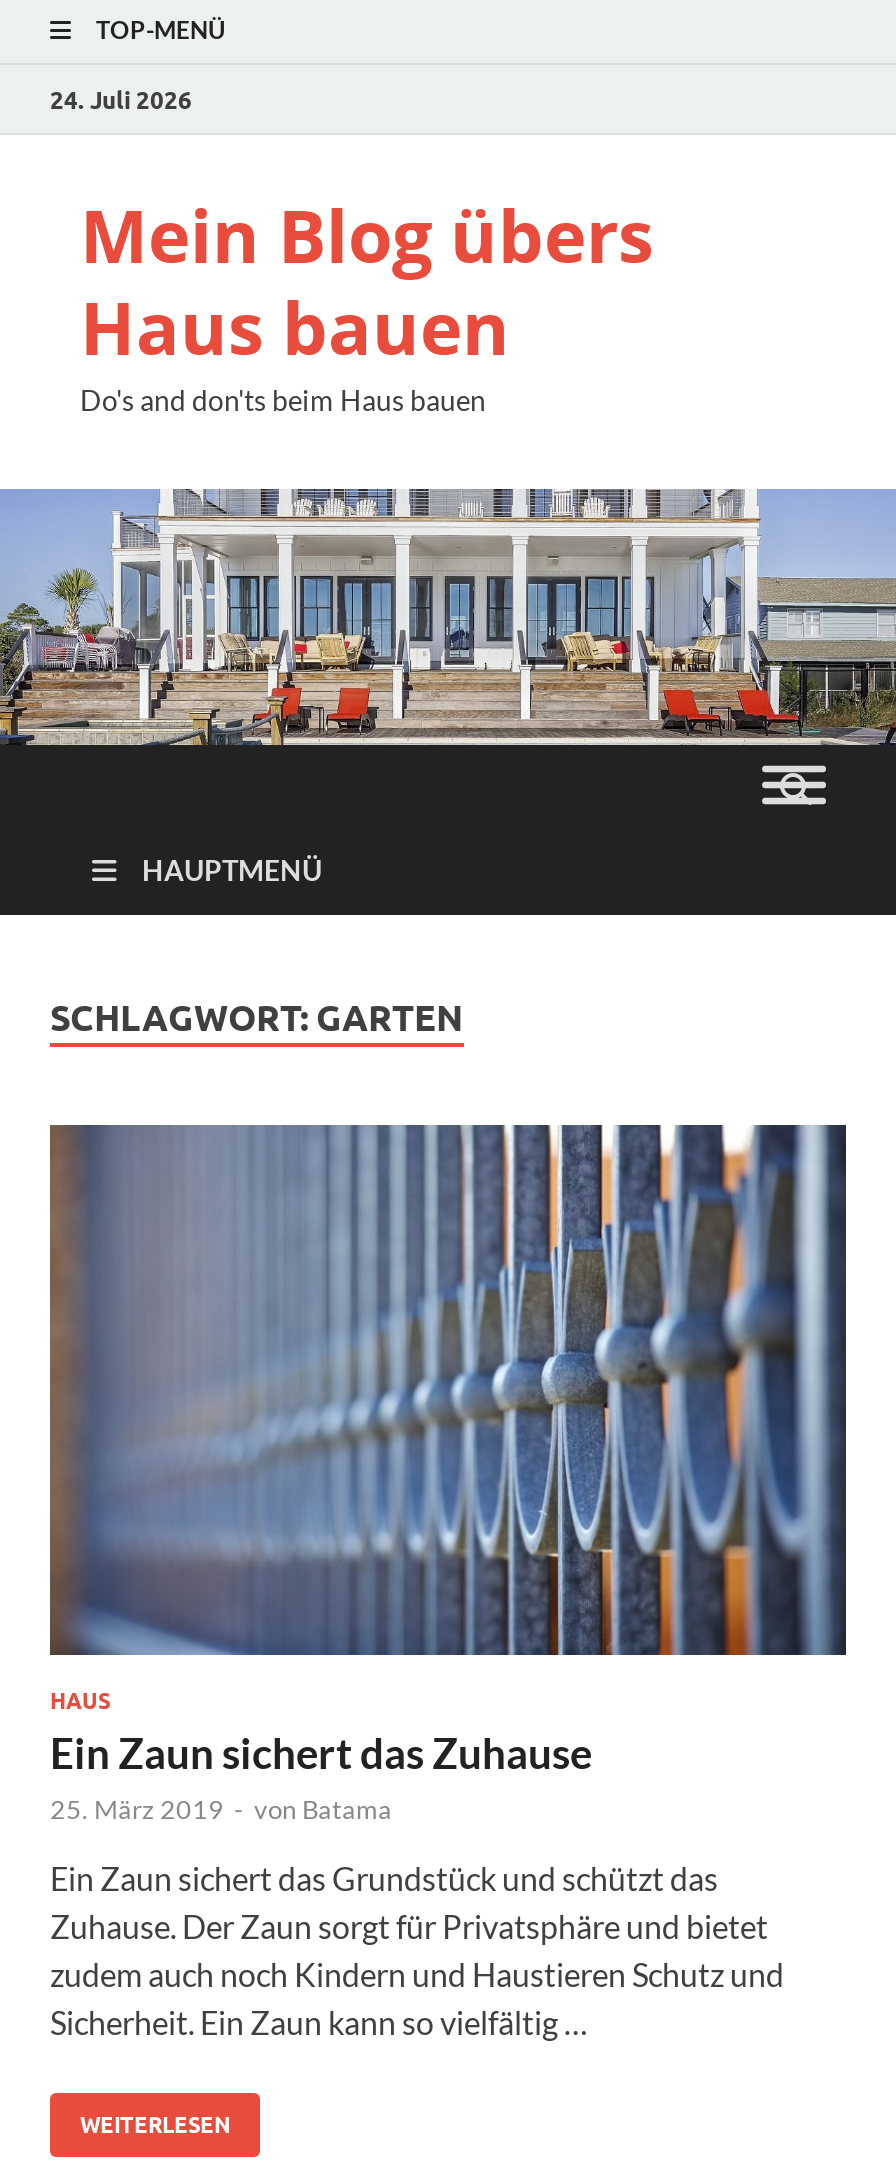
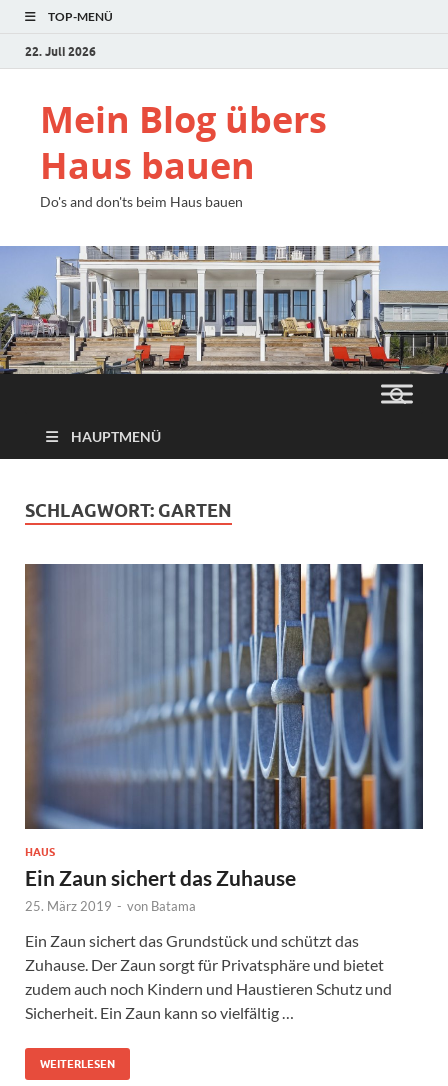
- 24. Juli 2026
+ 22. Juli 2026
